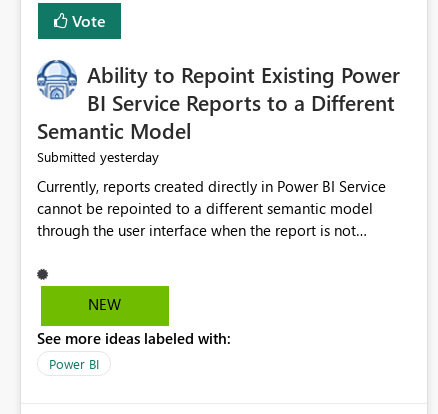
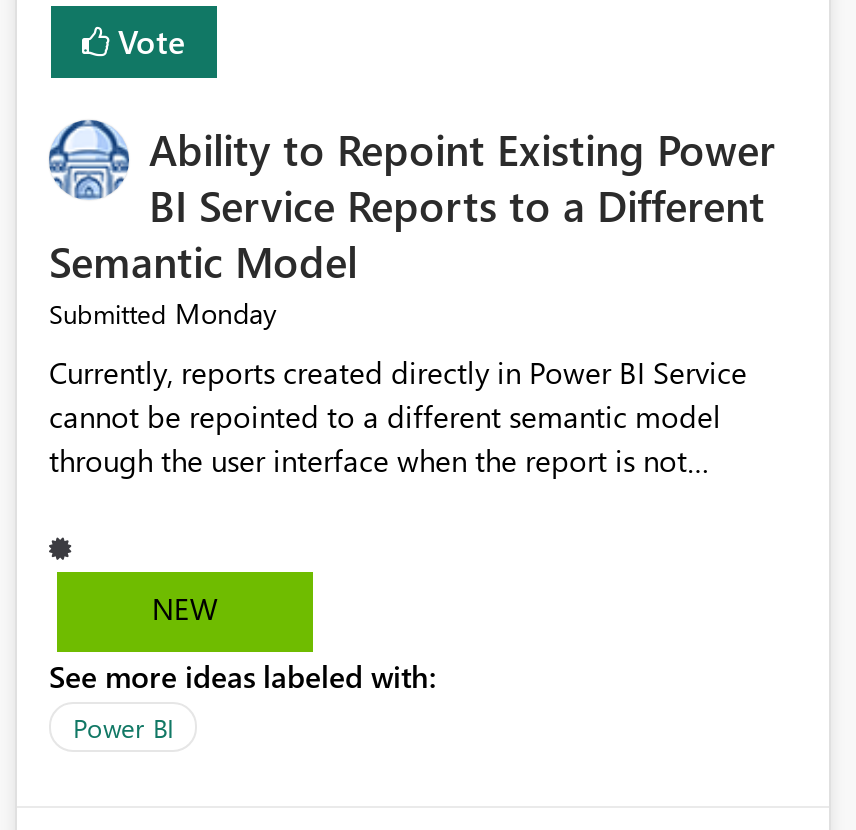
- Submitted yesterday
+ Submitted Monday
